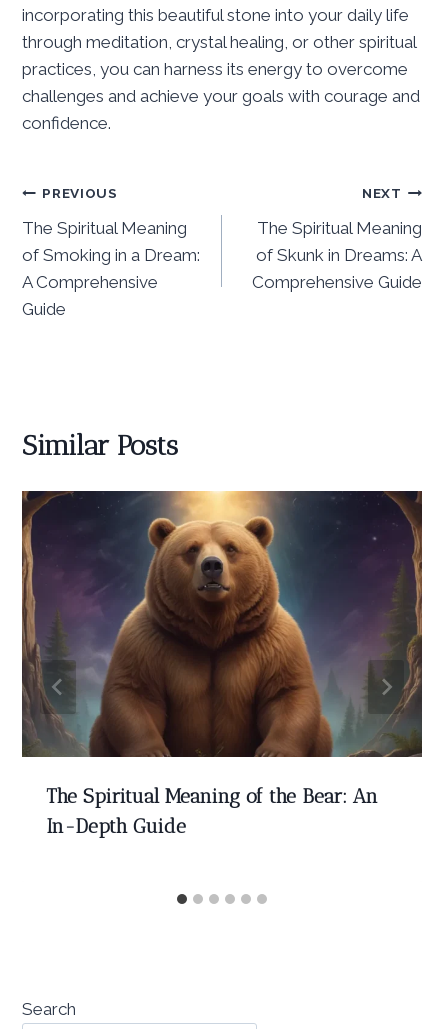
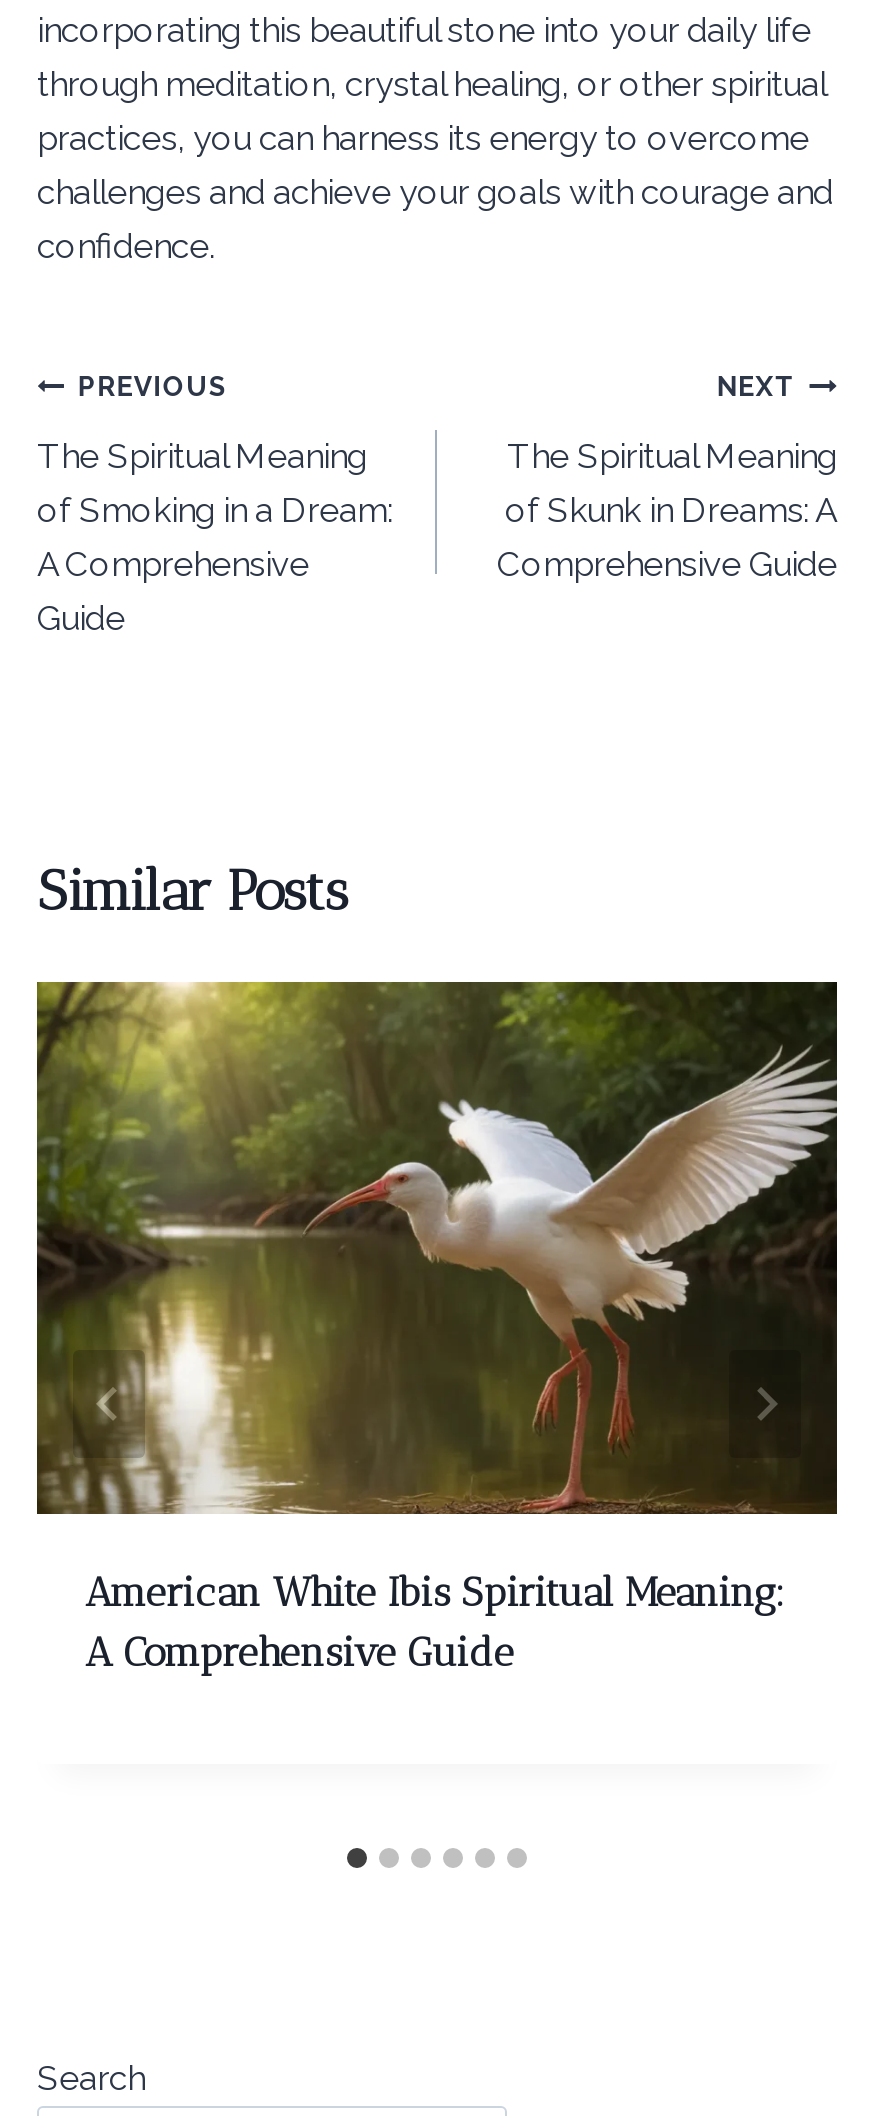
- [image]
- The Spiritual Meaning of the Bear: An
- In-Depth Guide
+ [image]
+ American White Ibis Spiritual Meaning:
+ A Comprehensive Guide
